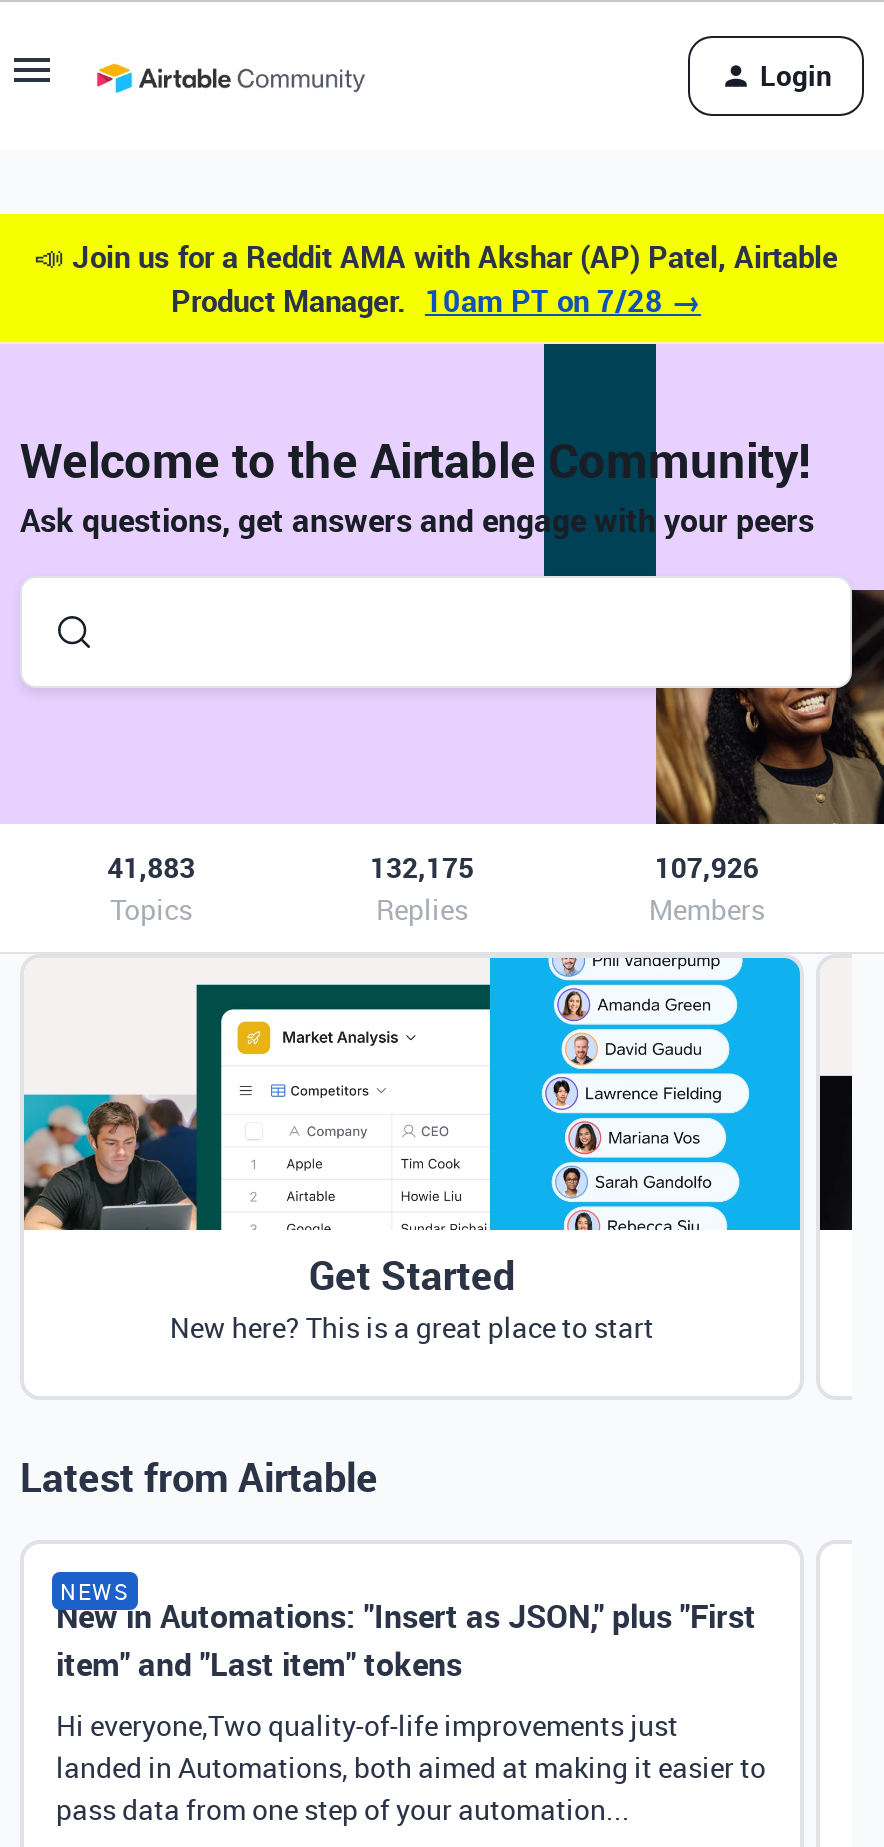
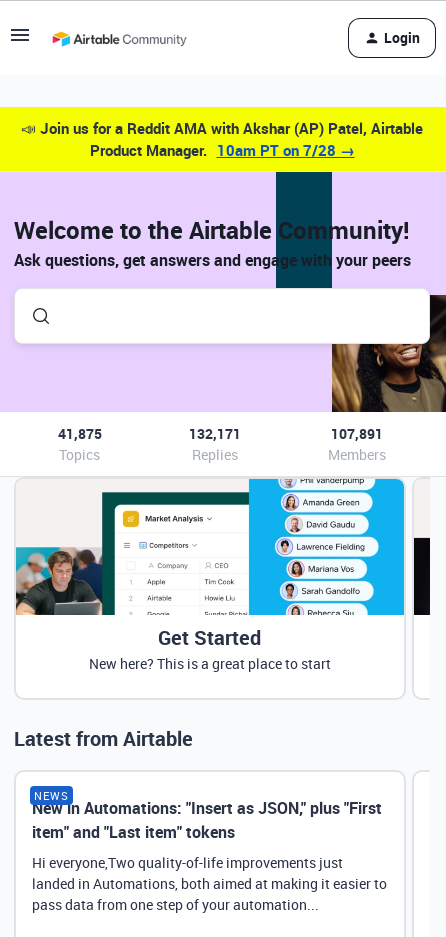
- 41,883
+ 41,875

- 132,175
+ 132,171

- 107,926
+ 107,891
